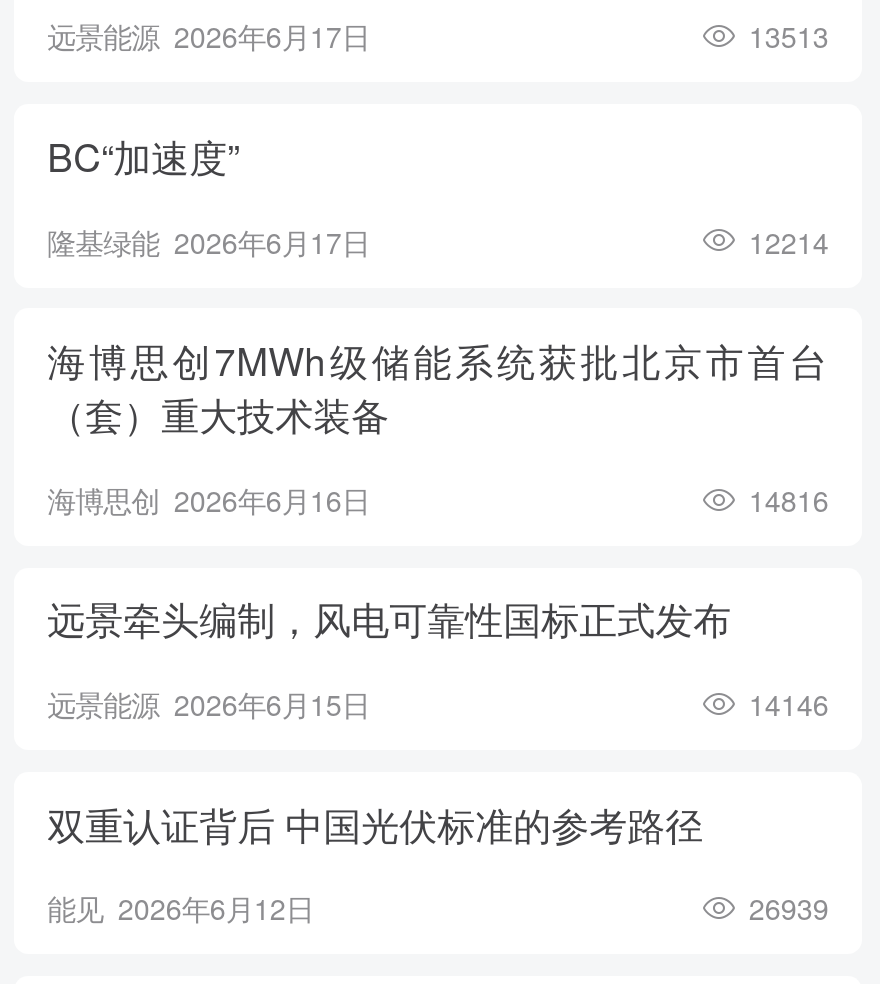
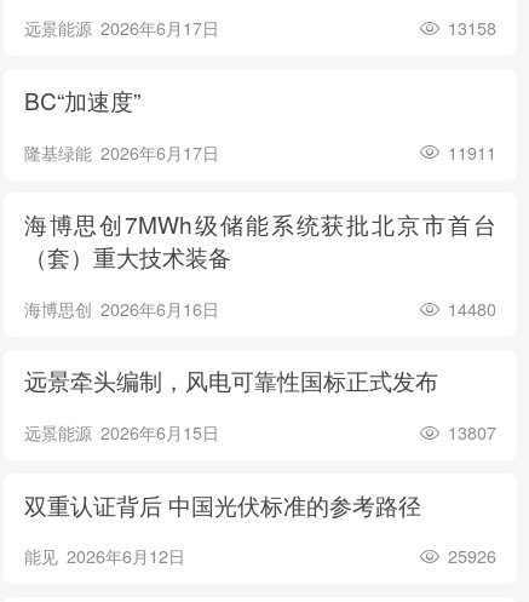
- 13513
+ 13158

- 12214
+ 11911

- 14816
+ 14480

- 14146
+ 13807

- 26939
+ 25926
